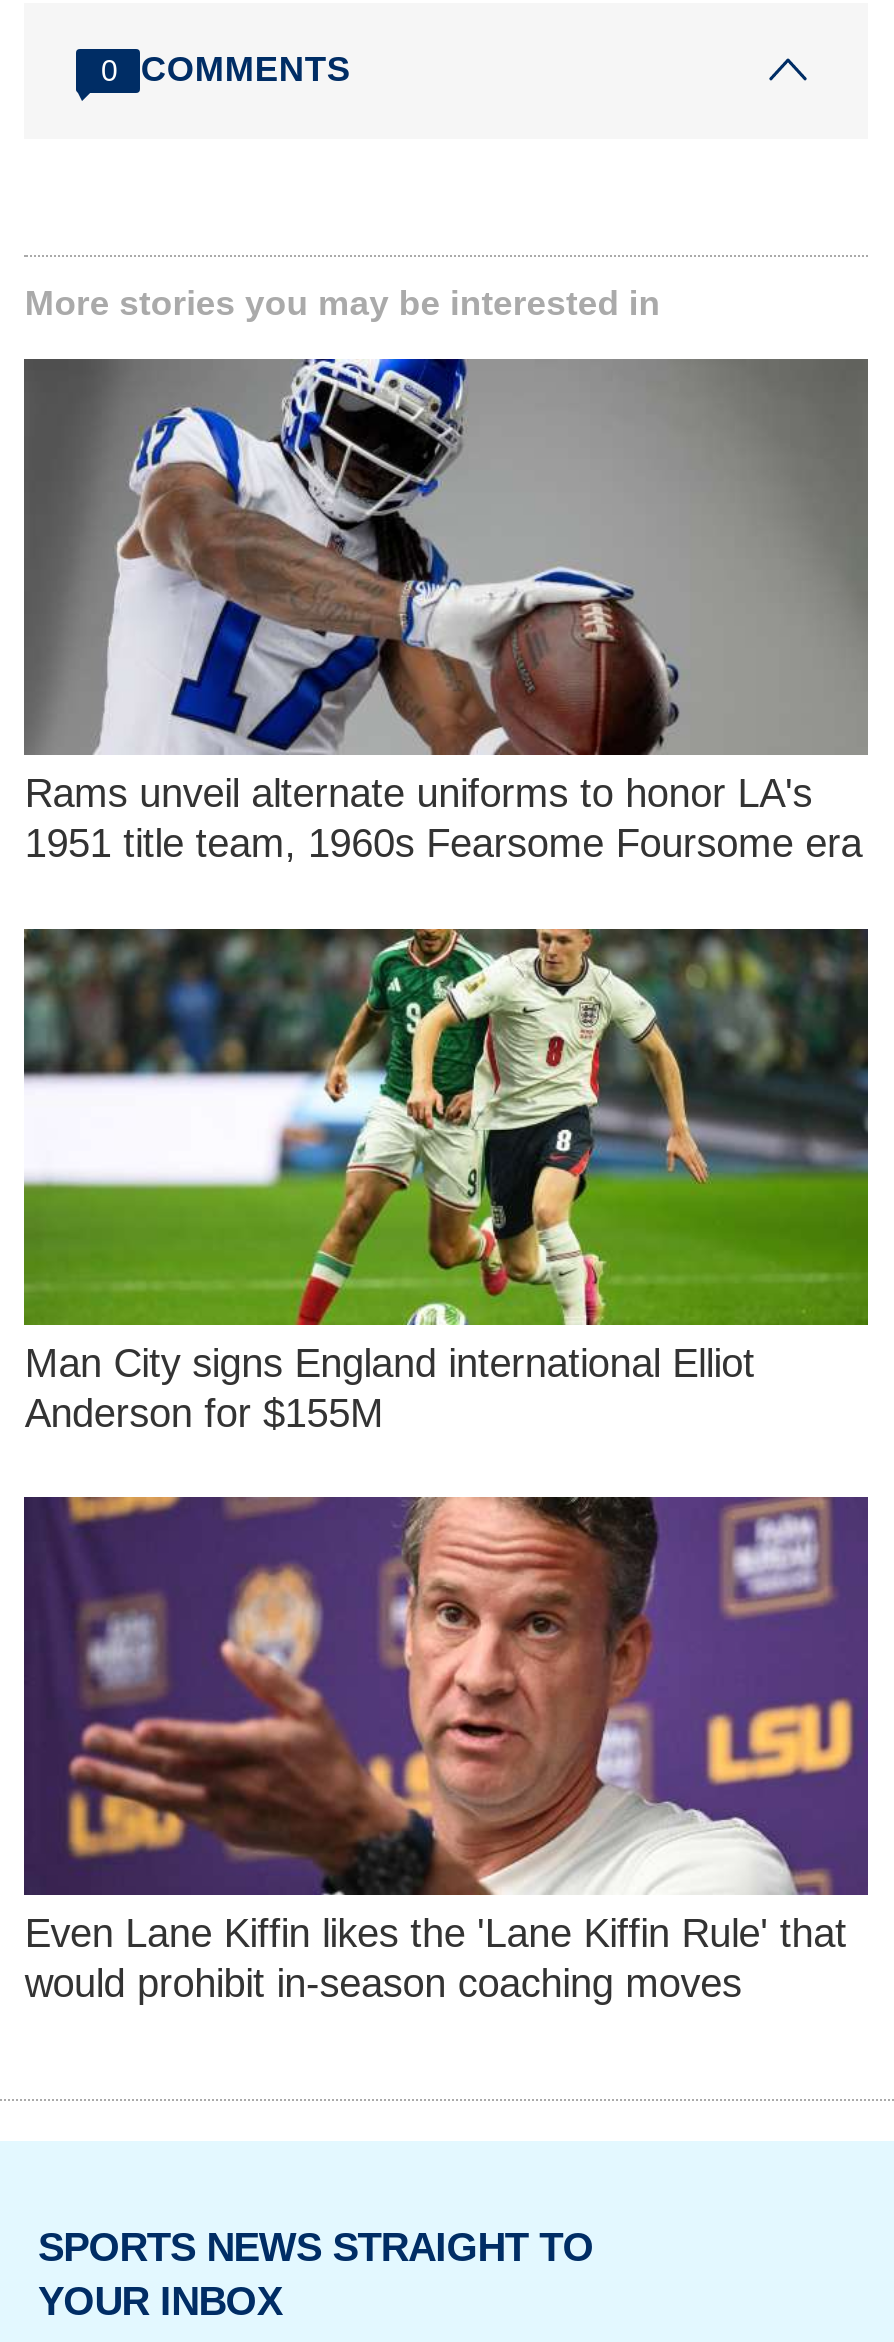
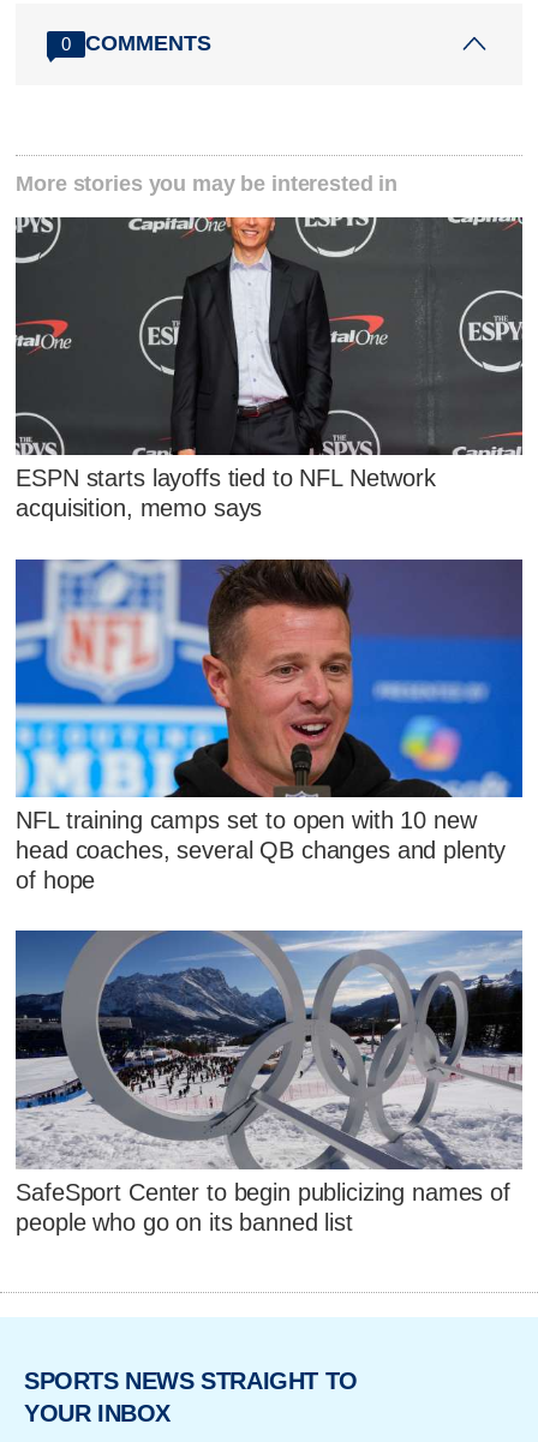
- [image]
- Rams unveil alternate uniforms to honor LA's
- 1951 title team, 1960s Fearsome Foursome era
+ [image]
+ ESPN starts layoffs tied to NFL Network
+ acquisition, memo says

- [image]
- Man City signs England international Elliot
- Anderson for $155M
+ [image]
+ NFL training camps set to open with 10 new
+ head coaches, several QB changes and plenty
+ of hope

- [image]
- Even Lane Kiffin likes the 'Lane Kiffin Rule' that
- would prohibit in-season coaching moves
+ [image]
+ SafeSport Center to begin publicizing names of
+ people who go on its banned list
